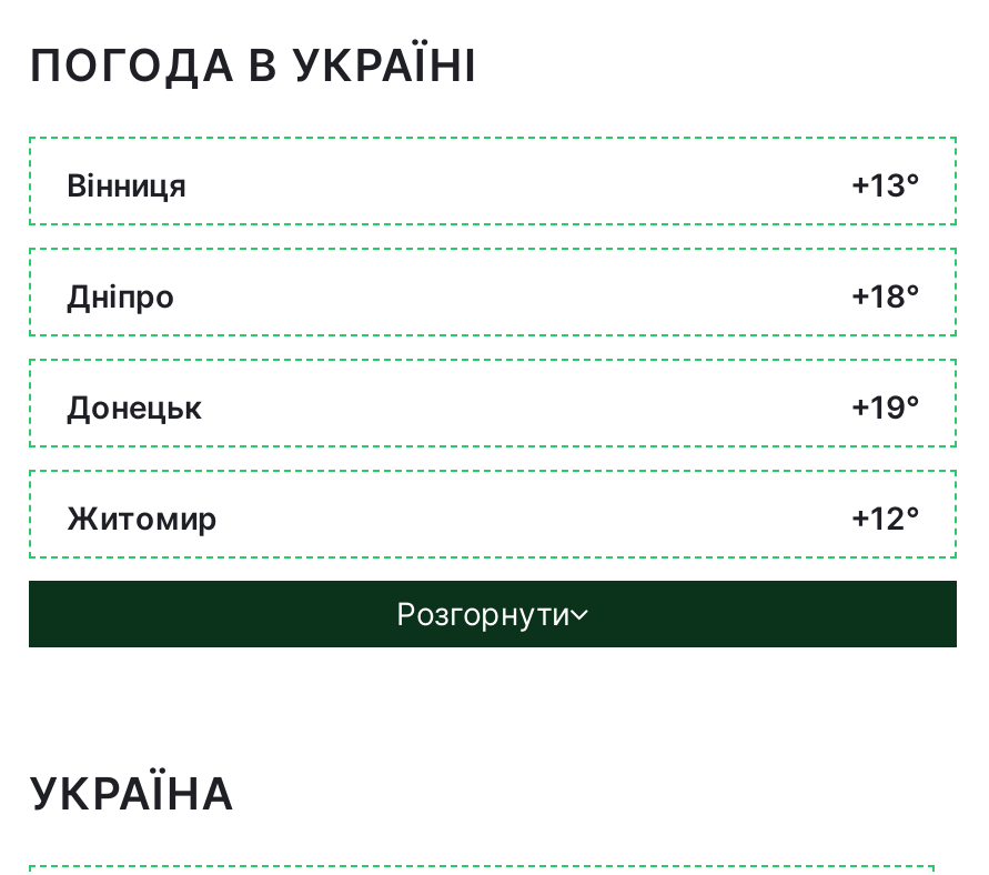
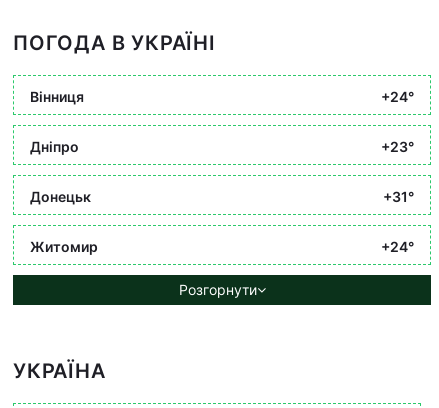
- +13°
+ +24°

- +18°
+ +23°

- +19°
+ +31°

- +12°
+ +24°
